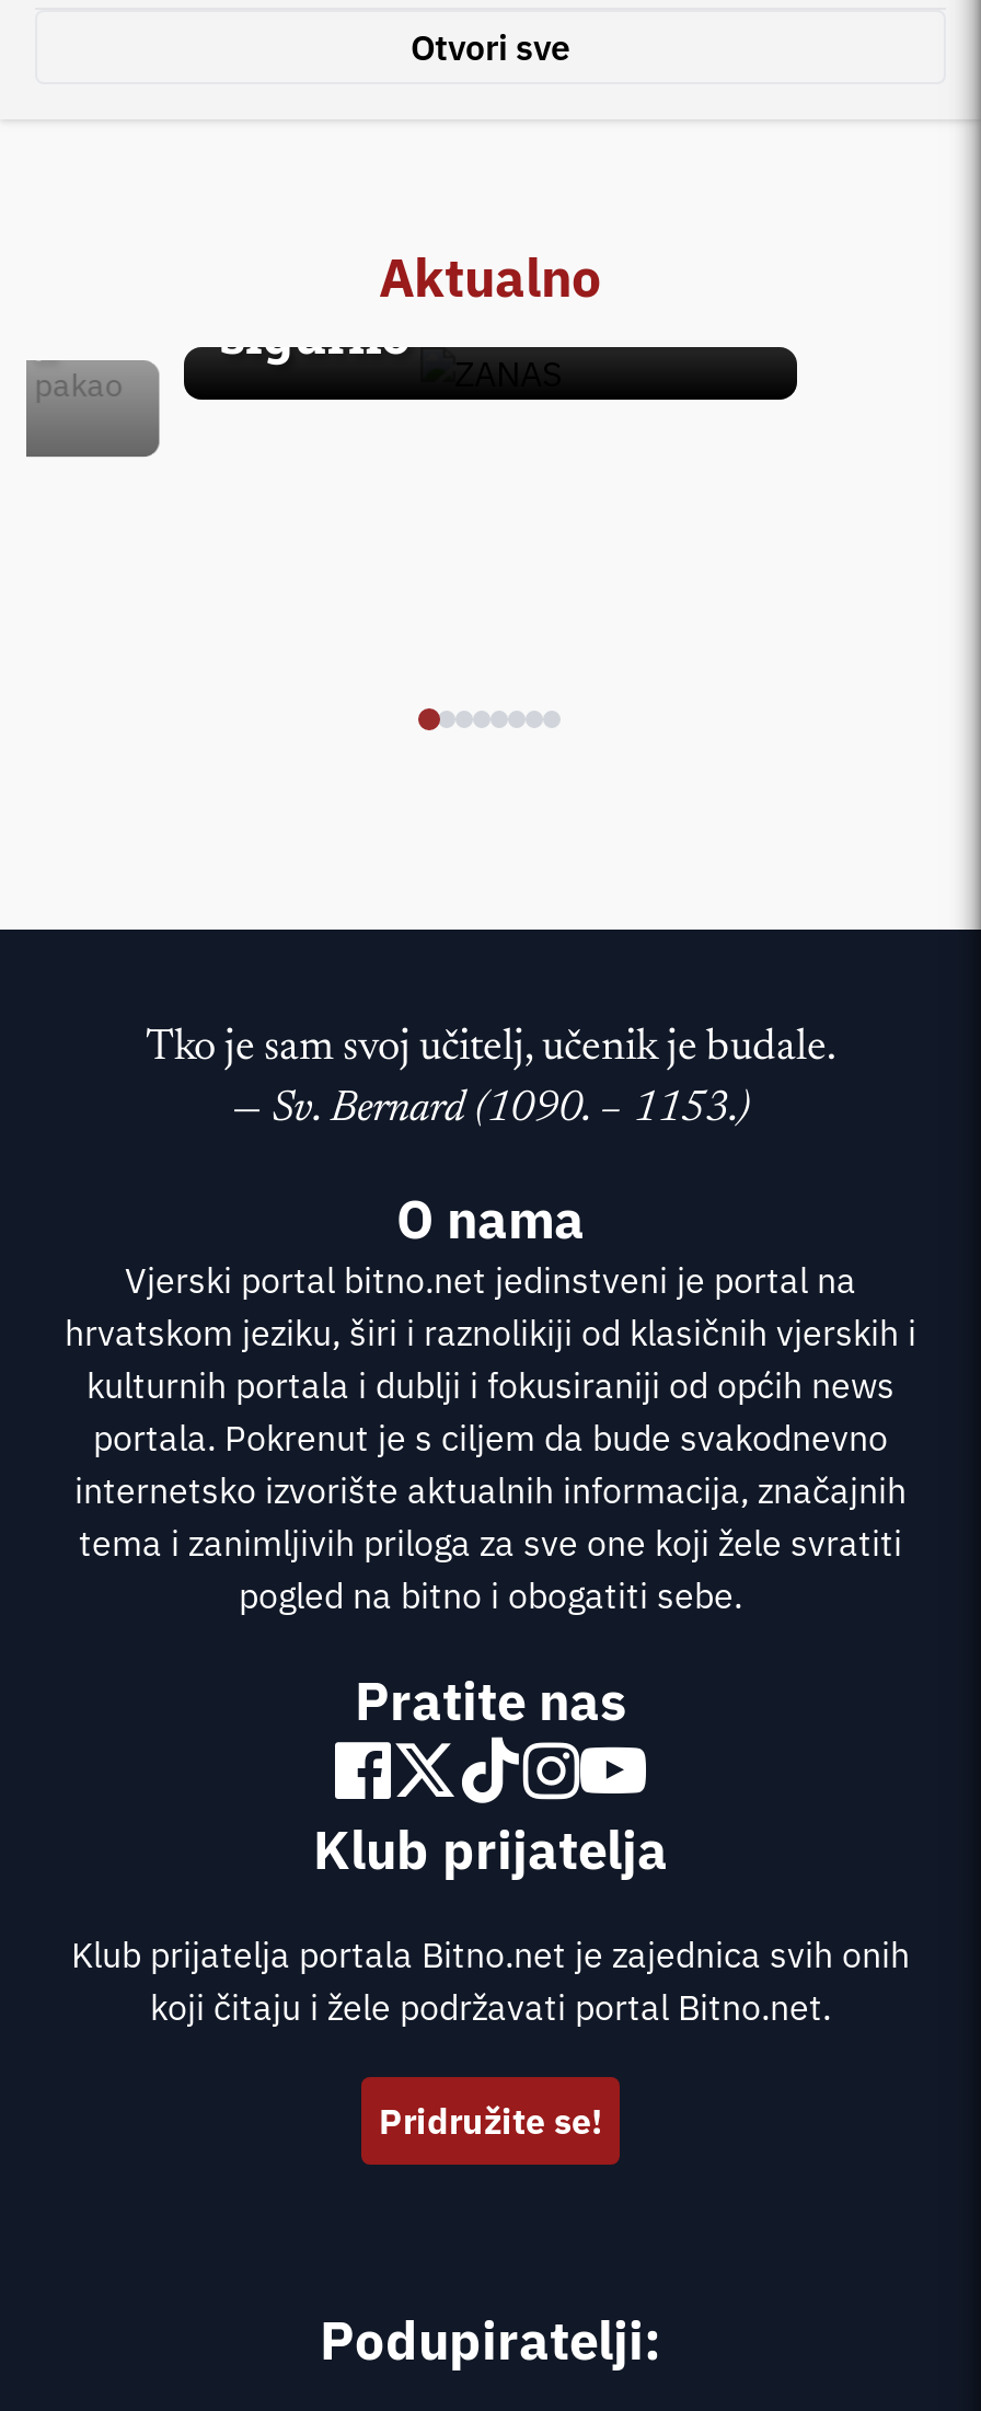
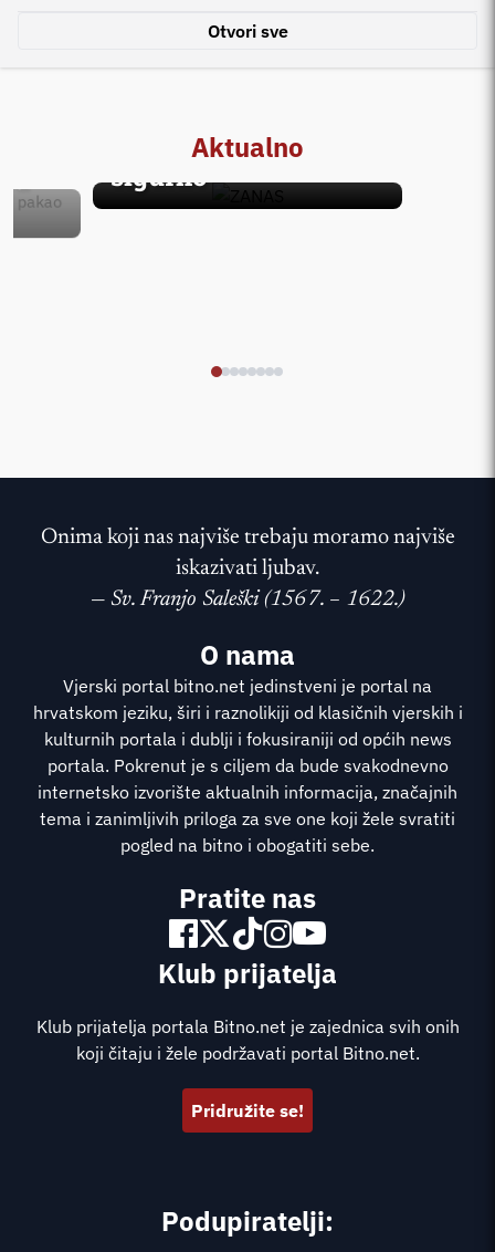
- Tko je sam svoj učitelj, učenik je budale.
- — Sv. Bernard (1090. – 1153.)
+ Onima koji nas najviše trebaju moramo najviše
+ iskazivati ljubav.
+ — Sv. Franjo Saleški (1567. – 1622.)
